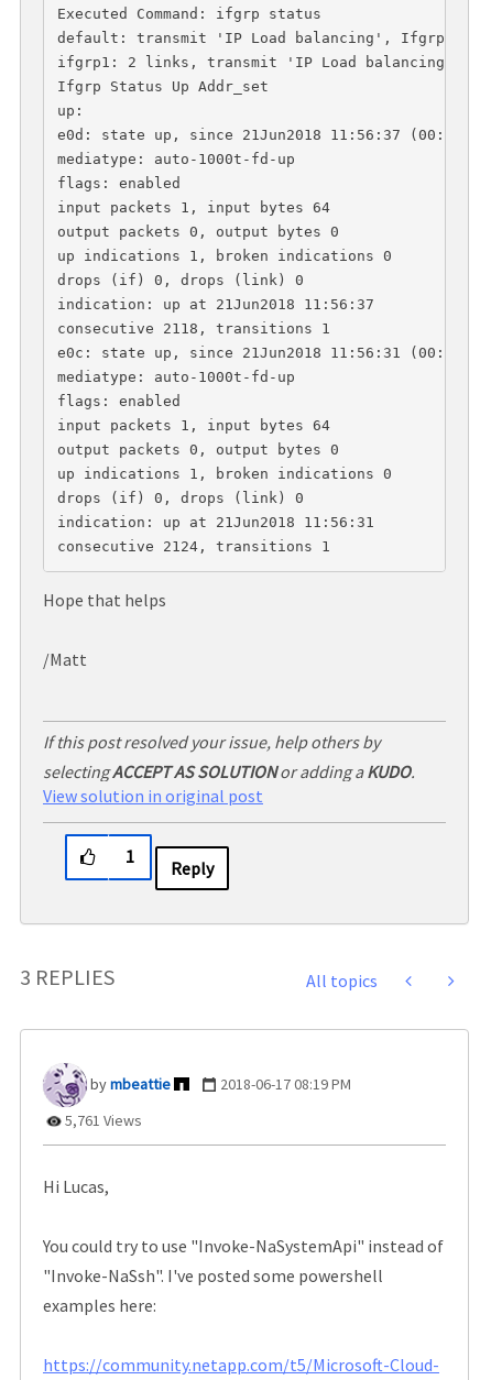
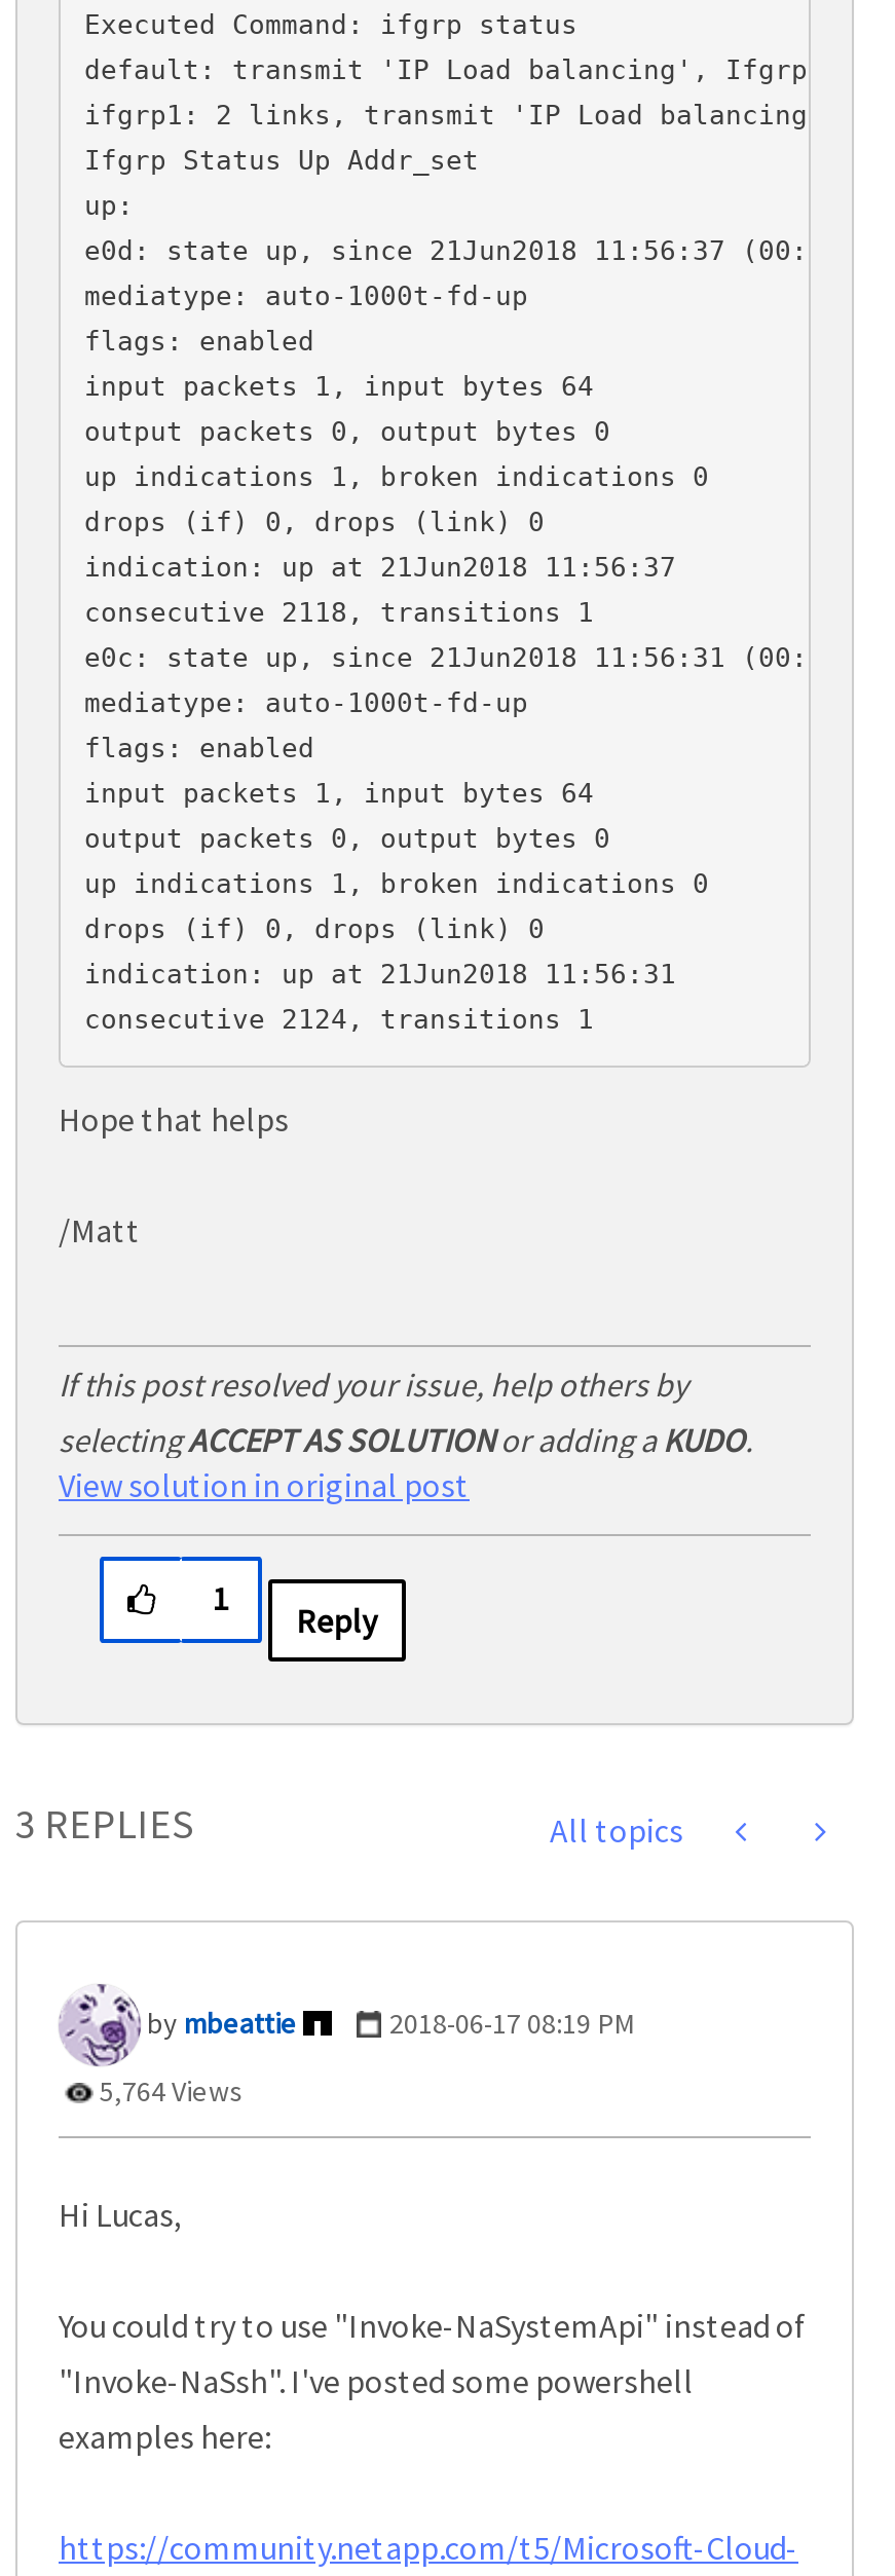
- 5,761 Views
+ 5,764 Views
